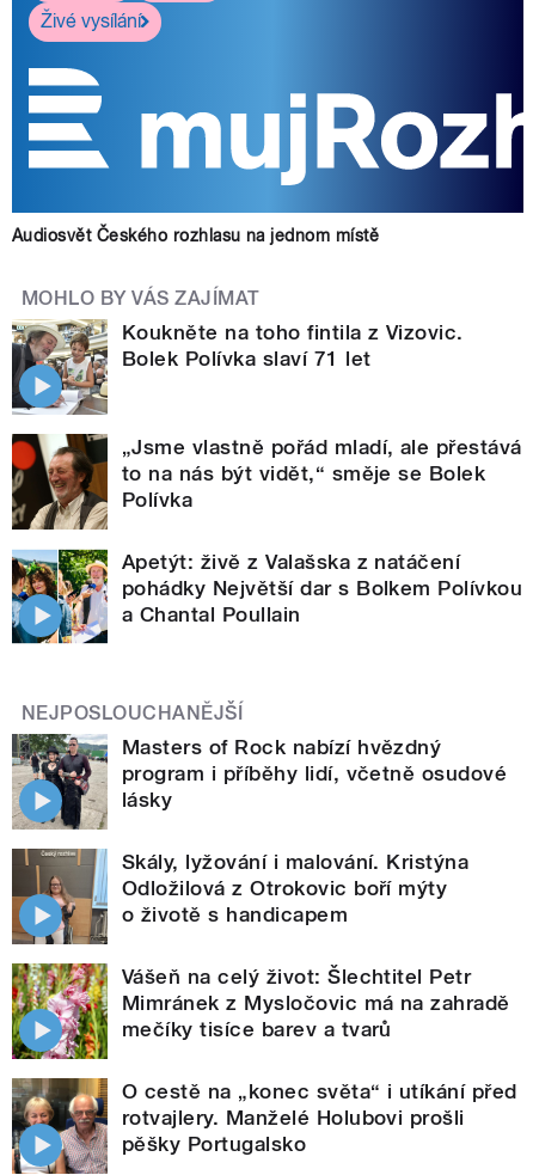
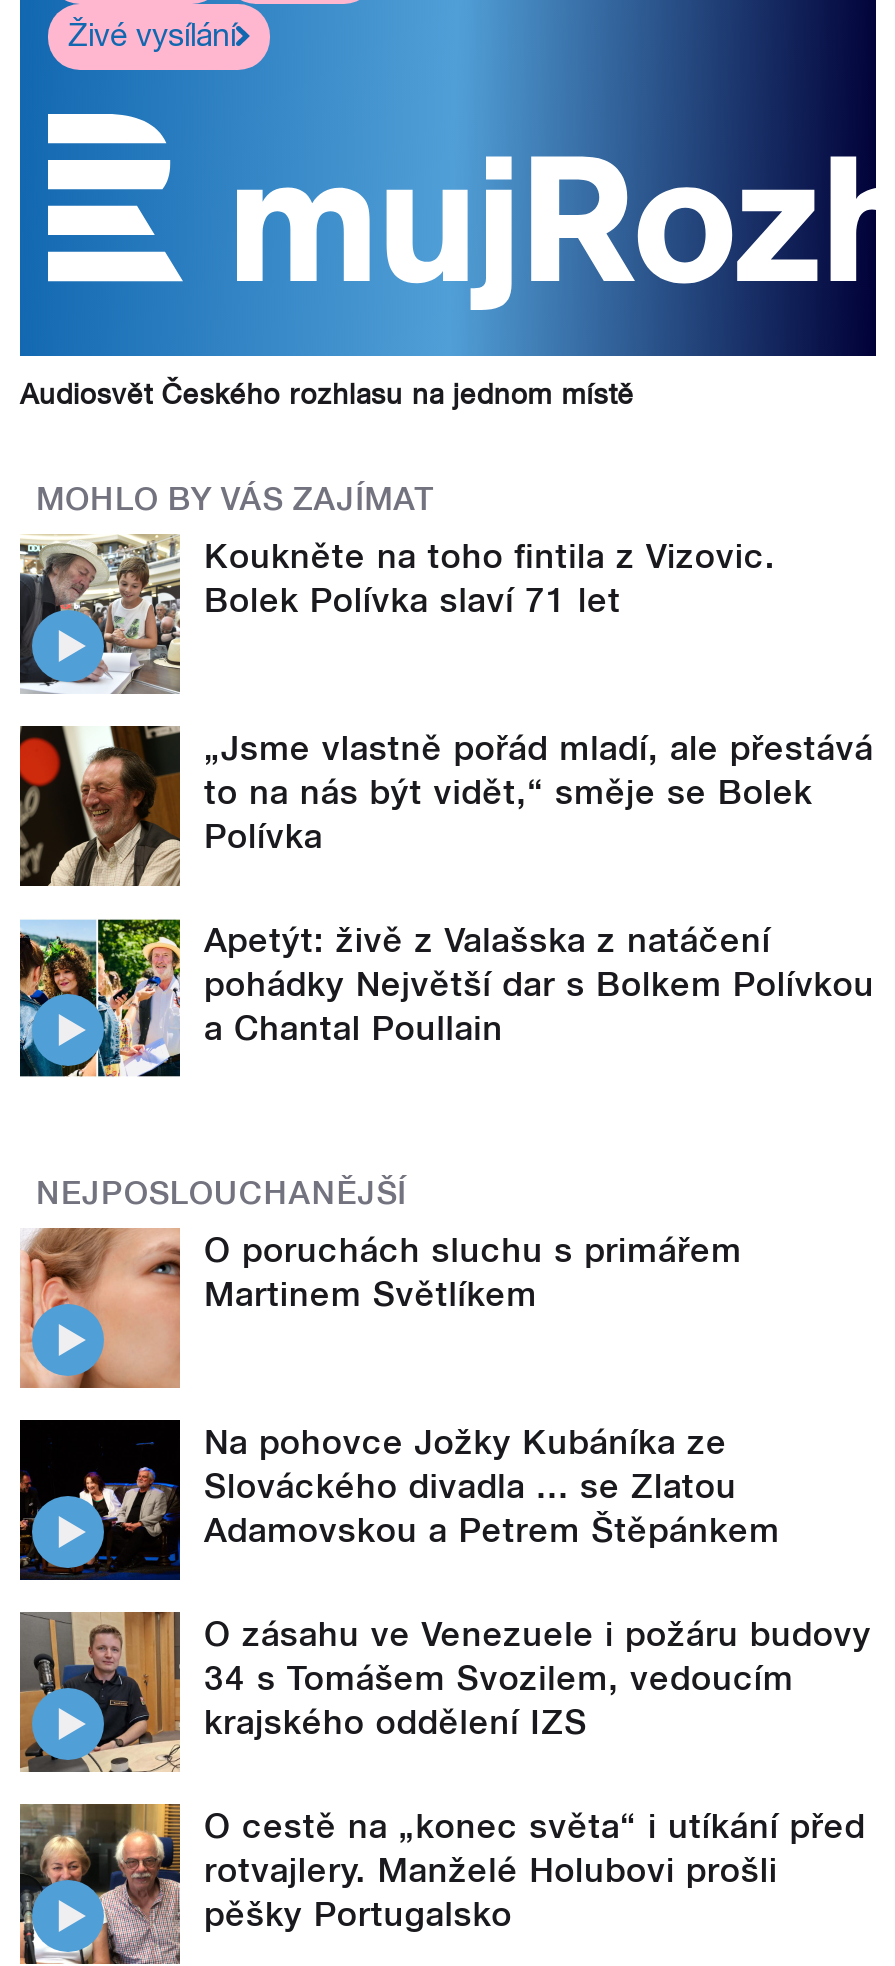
- [image]
- Masters of Rock nabízí hvězdný
- program i příběhy lidí, včetně osudové
- lásky
+ [image]
+ O poruchách sluchu s primářem
+ Martinem Světlíkem

- [image]
- Skály, lyžování i malování. Kristýna
- Odložilová z Otrokovic boří mýty
- o životě s handicapem
+ [image]
+ Na pohovce Jožky Kubáníka ze
+ Slováckého divadla ... se Zlatou
+ Adamovskou a Petrem Štěpánkem

- [image]
- Vášeň na celý život: Šlechtitel Petr
- Mimránek z Mysločovic má na zahradě
- mečíky tisíce barev a tvarů
+ [image]
+ O zásahu ve Venezuele i požáru budovy
+ 34 s Tomášem Svozilem, vedoucím
+ krajského oddělení IZS
